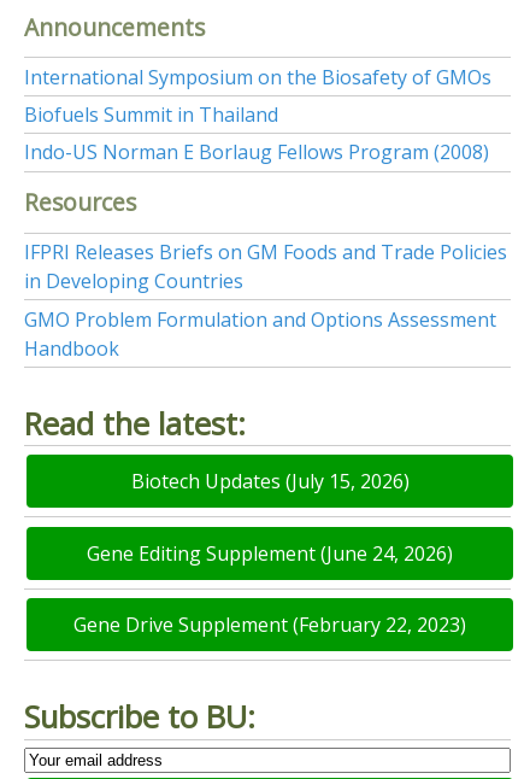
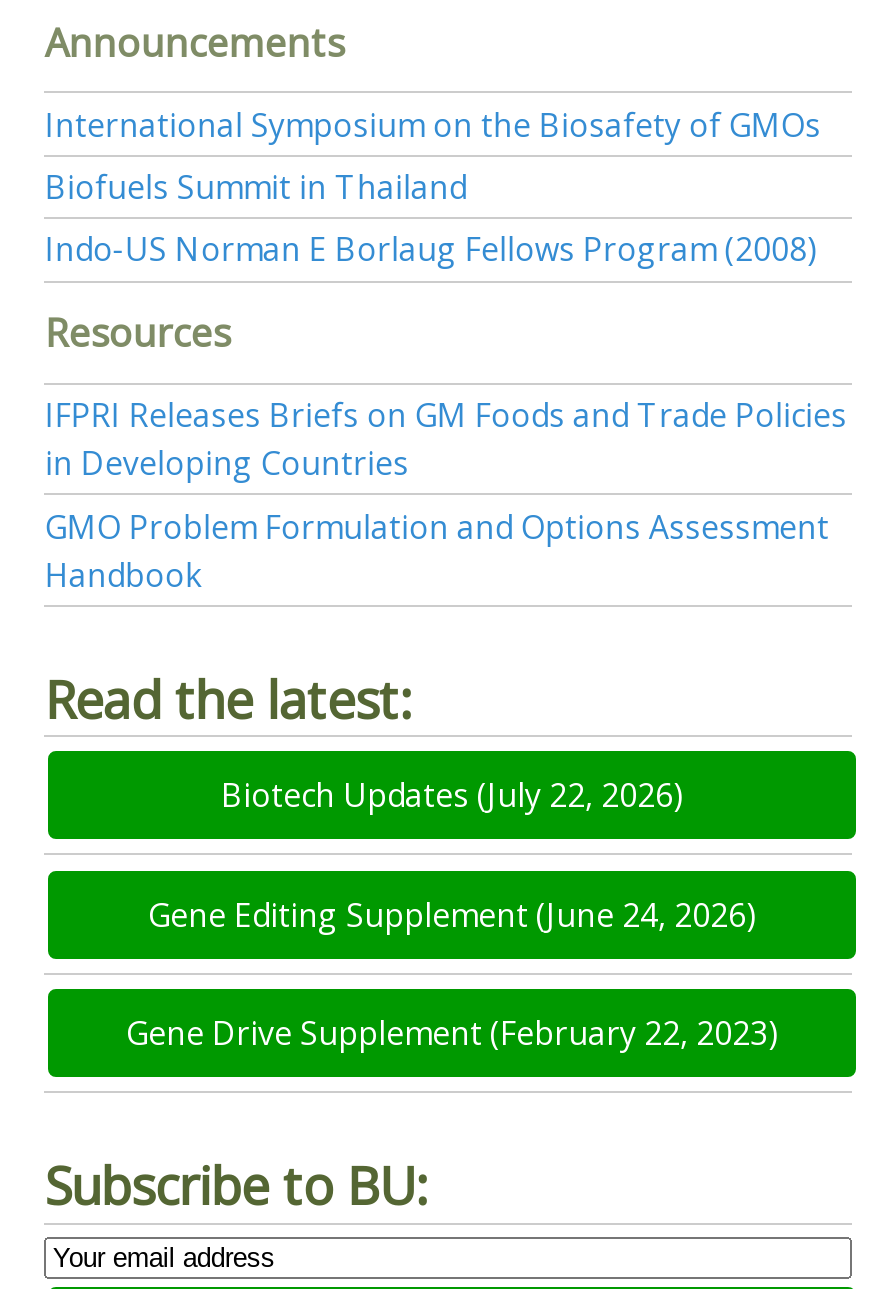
- Biotech Updates (July 15, 2026)
+ Biotech Updates (July 22, 2026)
